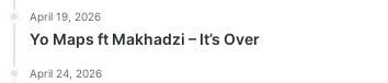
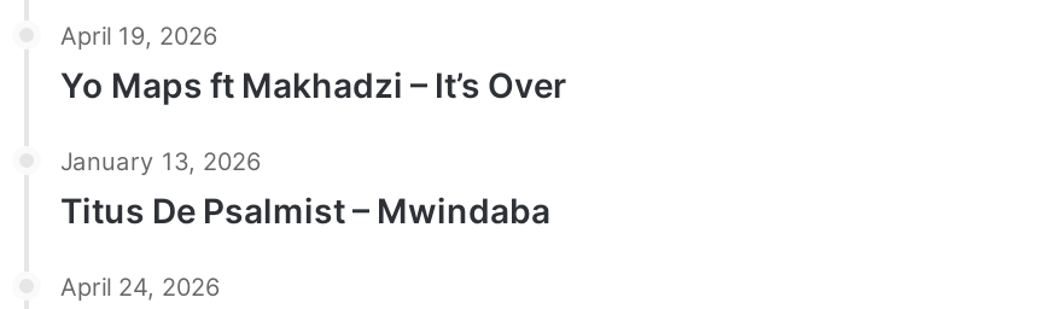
+ January 13, 2026
+ Titus De Psalmist – Mwindaba
